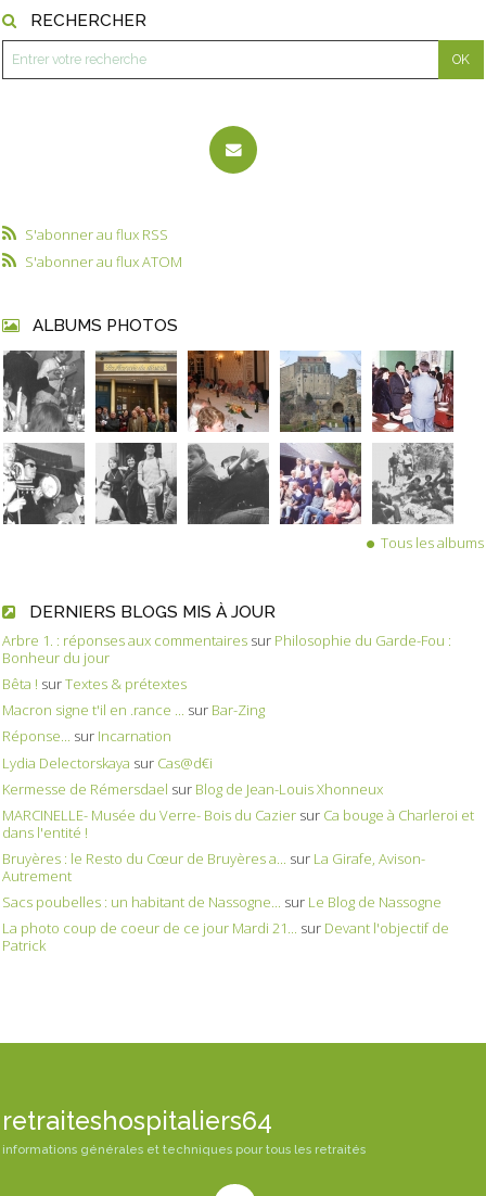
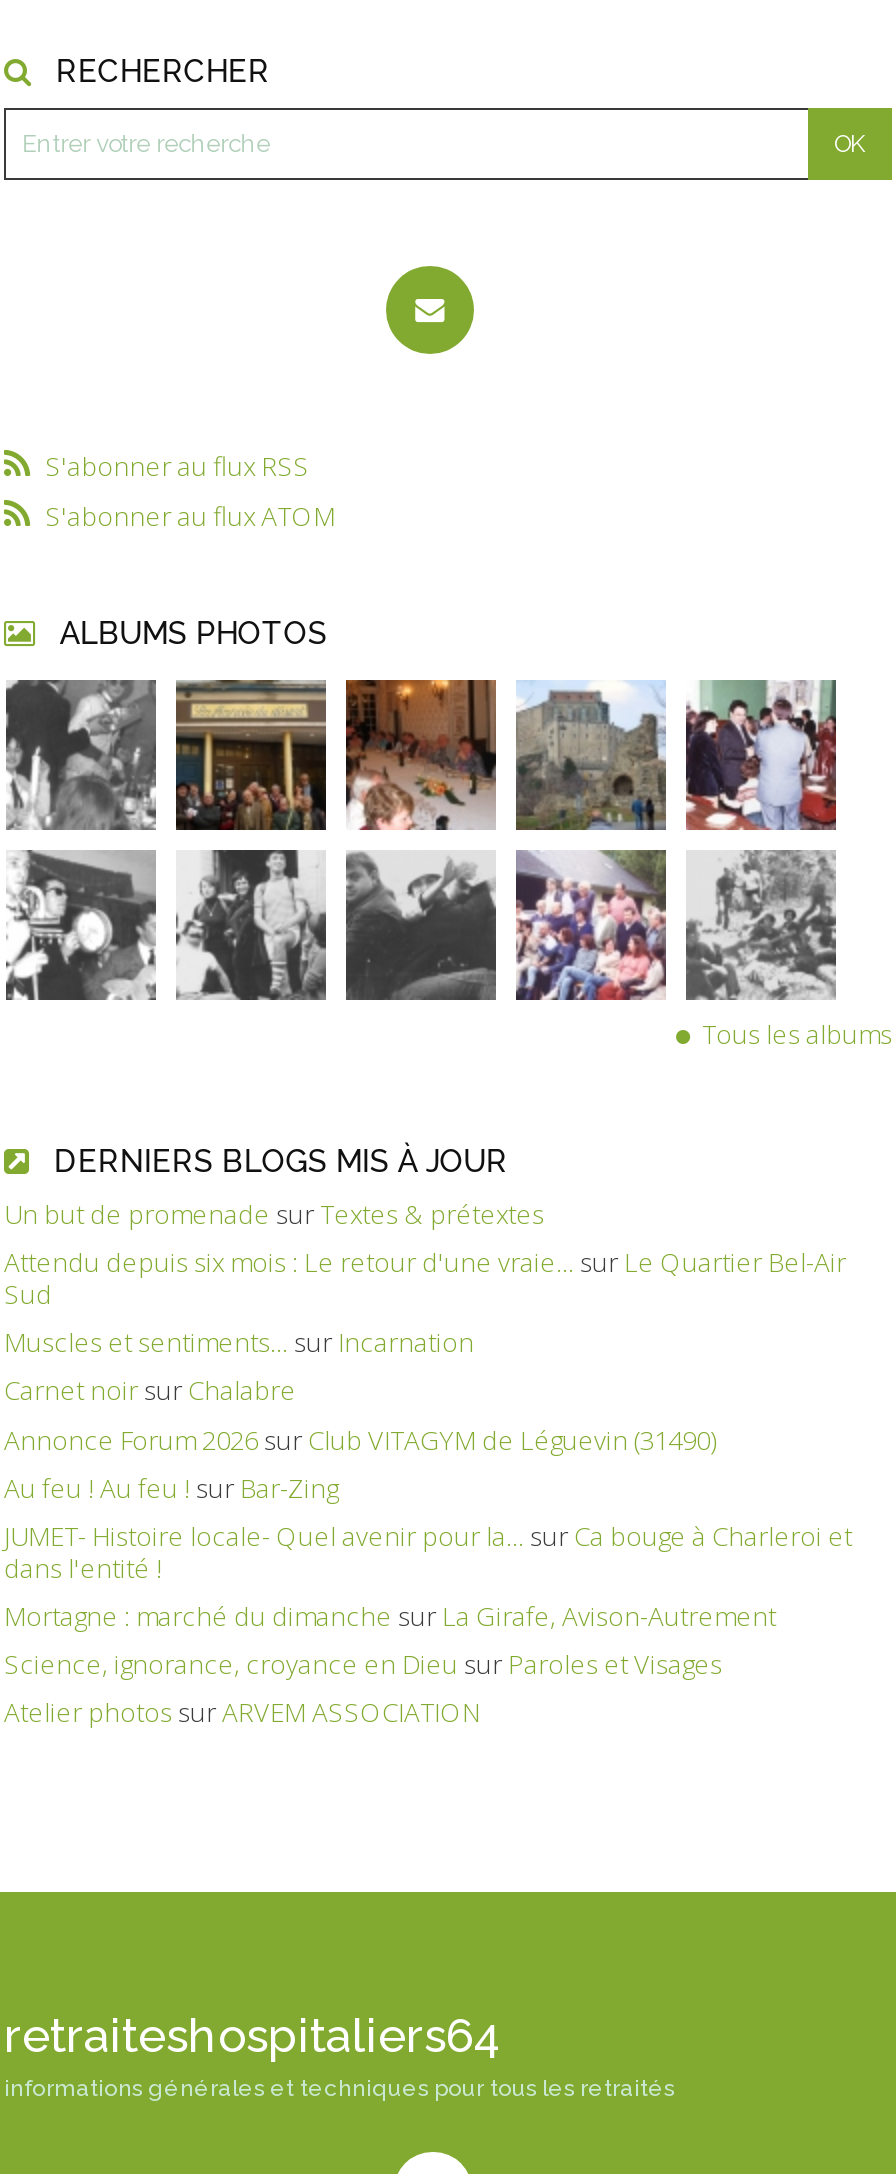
- Arbre 1. : réponses aux commentaires sur Philosophie du Garde-Fou :
- Bonheur du jour
- Bêta ! sur Textes & prétextes
- Macron signe t'il en .rance ... sur Bar-Zing
- Réponse... sur Incarnation
- Lydia Delectorskaya sur Cas@d€i
- Kermesse de Rémersdael sur Blog de Jean-Louis Xhonneux
- MARCINELLE- Musée du Verre- Bois du Cazier sur Ca bouge à Charleroi et
+ Un but de promenade sur Textes & prétextes
+ Attendu depuis six mois : Le retour d'une vraie... sur Le Quartier Bel-Air
+ Sud
+ Muscles et sentiments... sur Incarnation
+ Carnet noir sur Chalabre
+ Annonce Forum 2026 sur Club VITAGYM de Léguevin (31490)
+ Au feu ! Au feu ! sur Bar-Zing
+ JUMET- Histoire locale- Quel avenir pour la... sur Ca bouge à Charleroi et

- Bruyères : le Resto du Cœur de Bruyères a... sur La Girafe, Avison-
- Autrement
- Sacs poubelles : un habitant de Nassogne... sur Le Blog de Nassogne
- La photo coup de coeur de ce jour Mardi 21... sur Devant l'objectif de
- Patrick
+ Mortagne : marché du dimanche sur La Girafe, Avison-Autrement
+ Science, ignorance, croyance en Dieu sur Paroles et Visages
+ Atelier photos surARVEM ASSOCIATION
